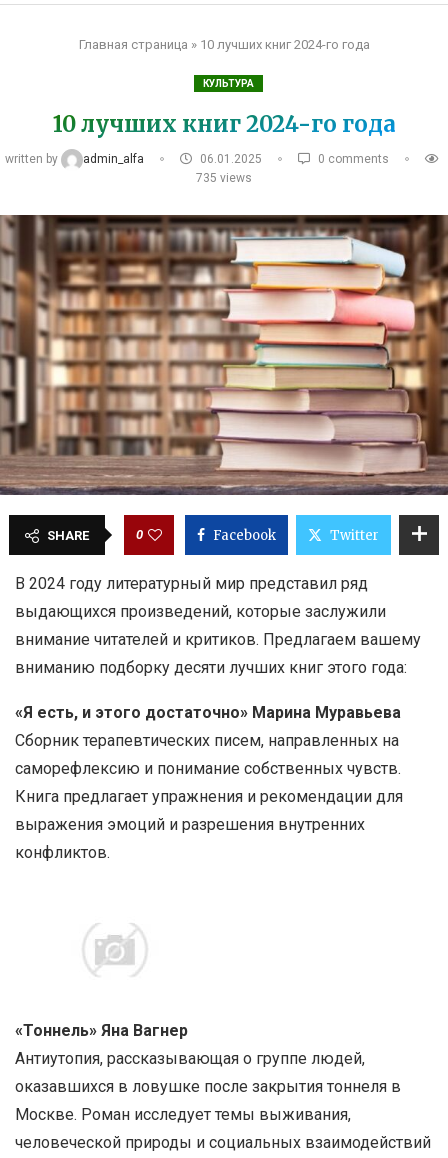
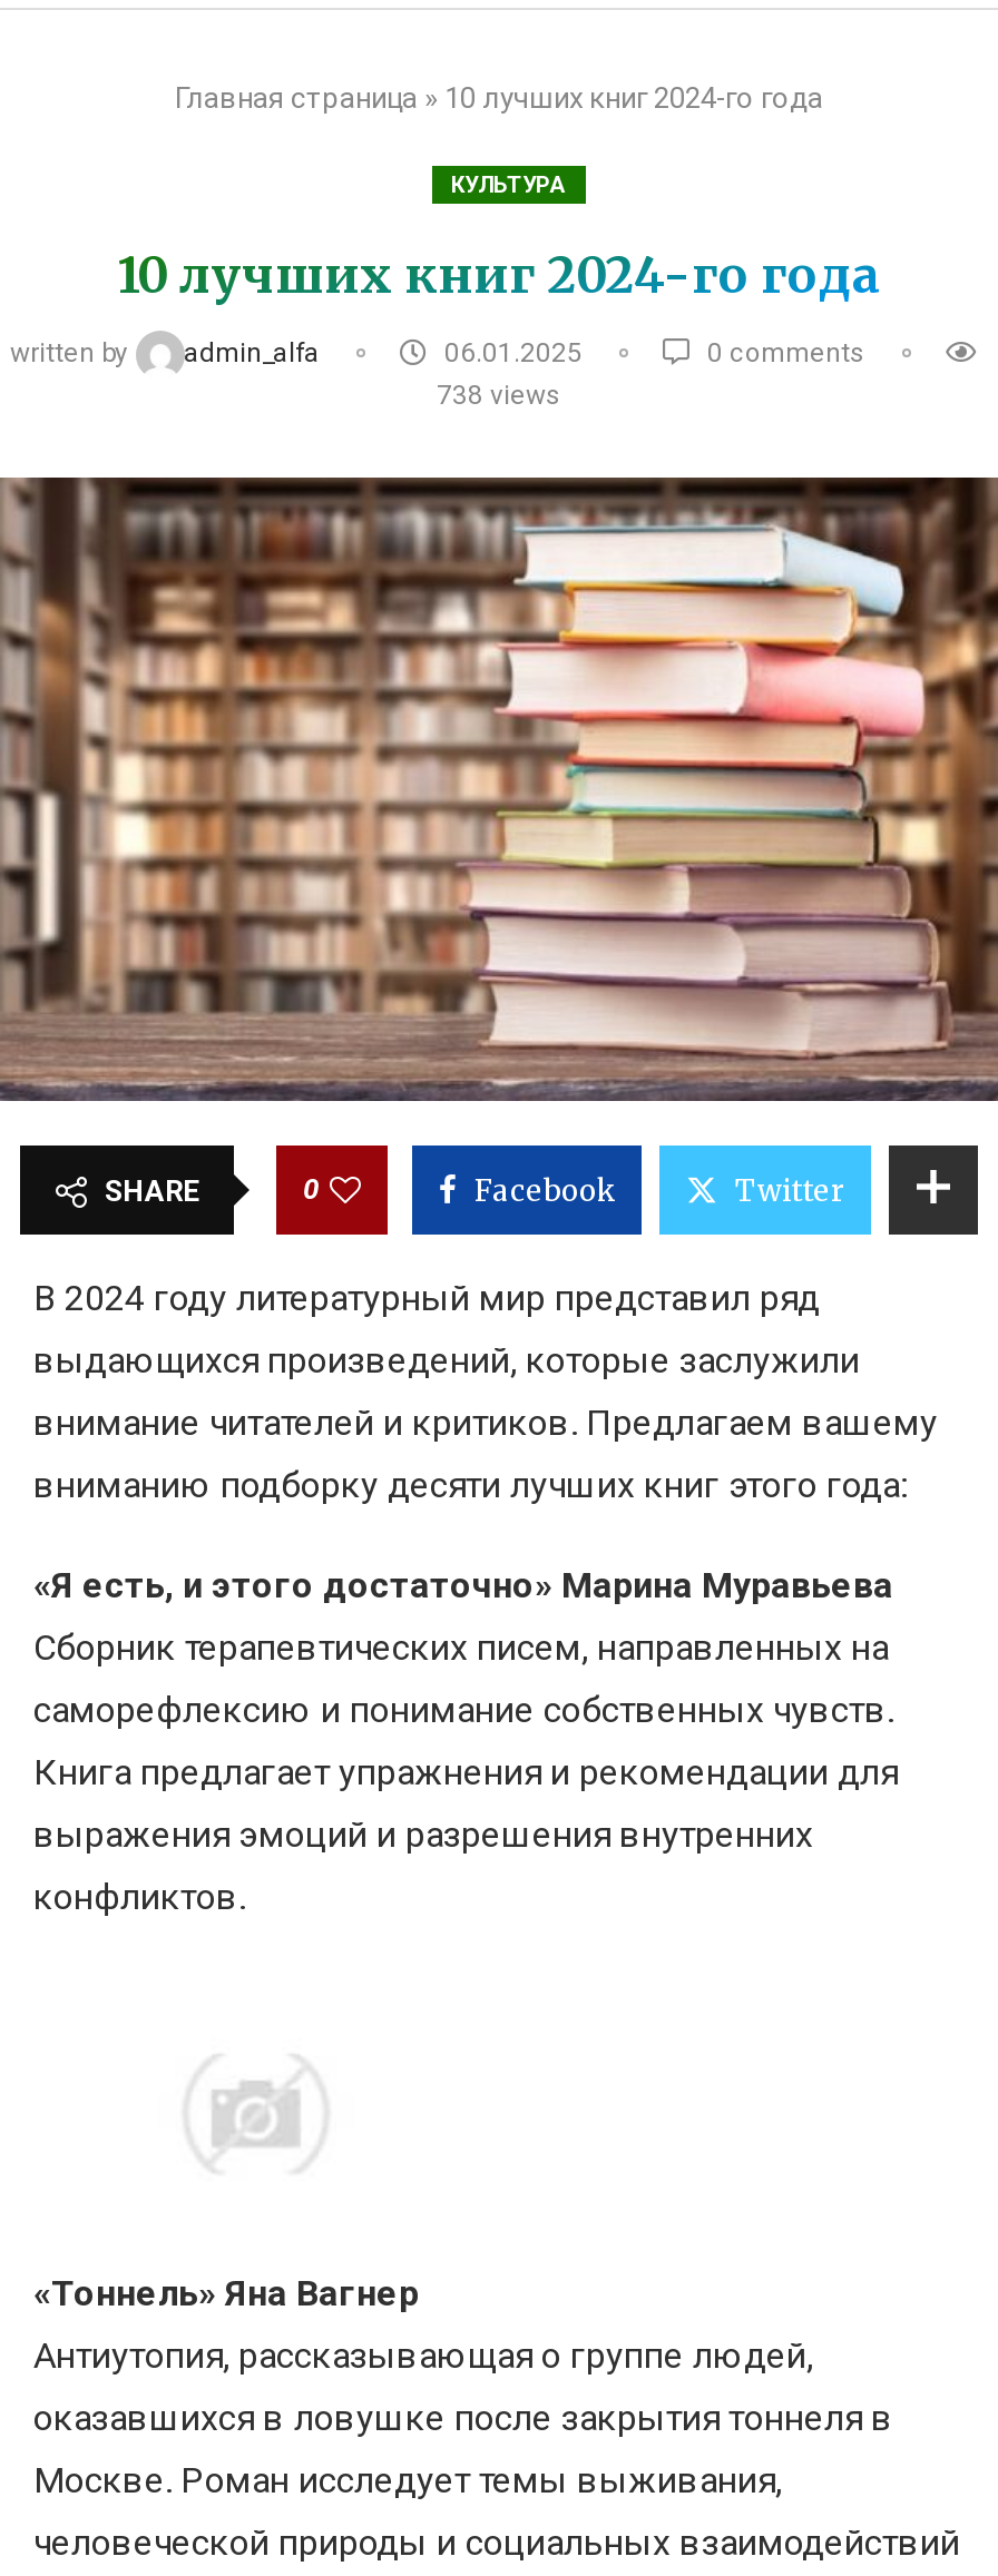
- 735 views
+ 738 views
